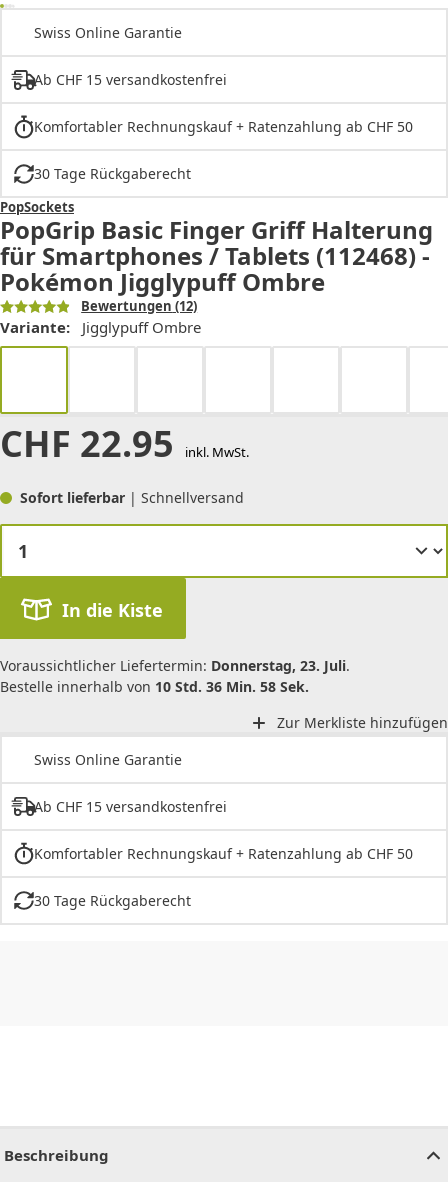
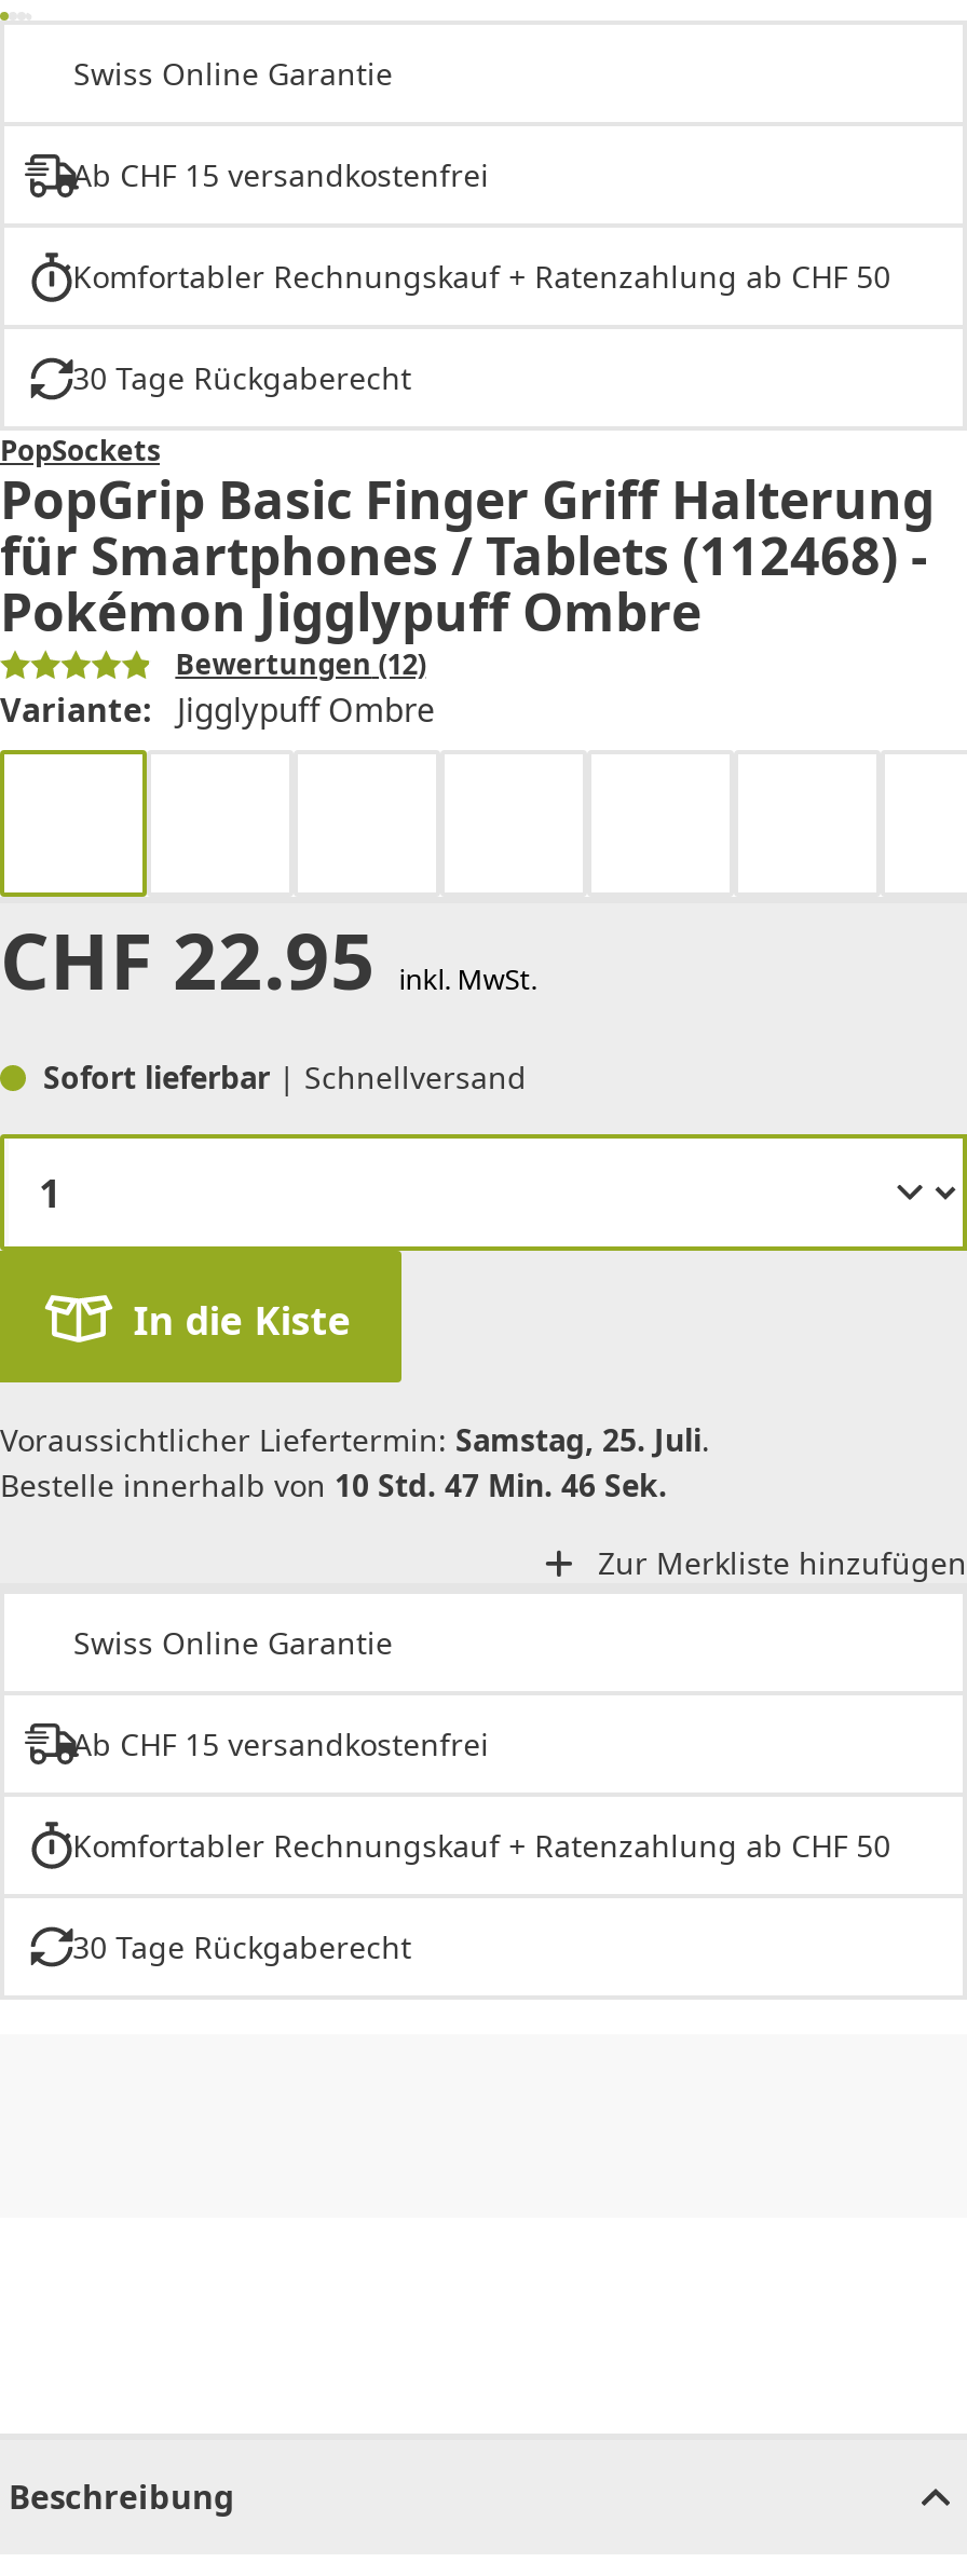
- Voraussichtlicher Liefertermin: Donnerstag, 23. Juli.
+ Voraussichtlicher Liefertermin: Samstag, 25. Juli.

- Bestelle innerhalb von 10 Std. 36 Min. 58 Sek.
+ Bestelle innerhalb von 10 Std. 47 Min. 46 Sek.
